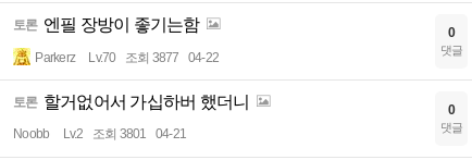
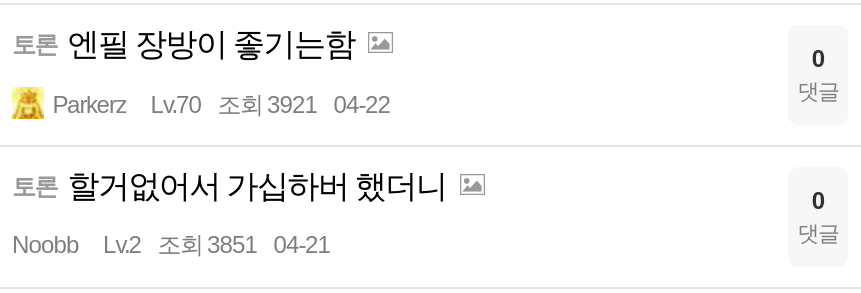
- Parkerz Lv.70 조회 3877 04-22
+ Parkerz Lv.70 조회 3921 04-22

- Noobb Lv.2 조회 3801 04-21
+ Noobb Lv.2 조회 3851 04-21
